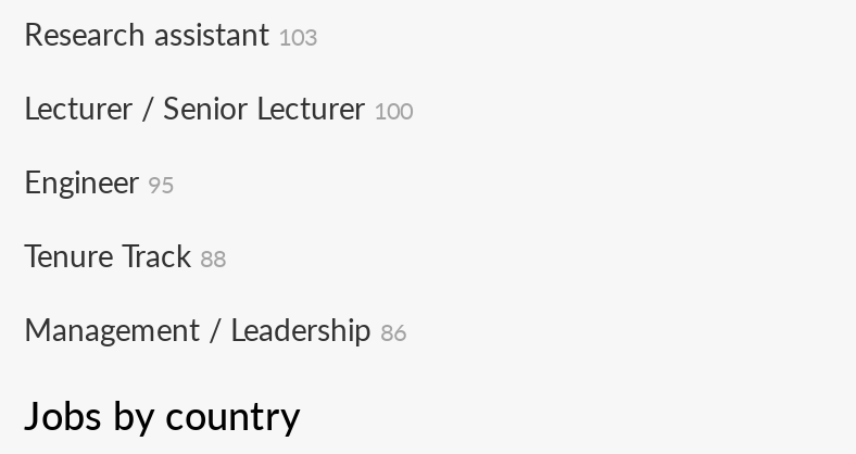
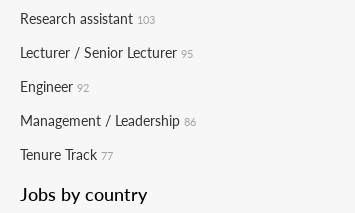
- Lecturer / Senior Lecturer 100
- Engineer 95
- Tenure Track 88
+ Lecturer / Senior Lecturer 95
+ Engineer 92

moved up: Management / Leadership 86

+ Tenure Track 77
